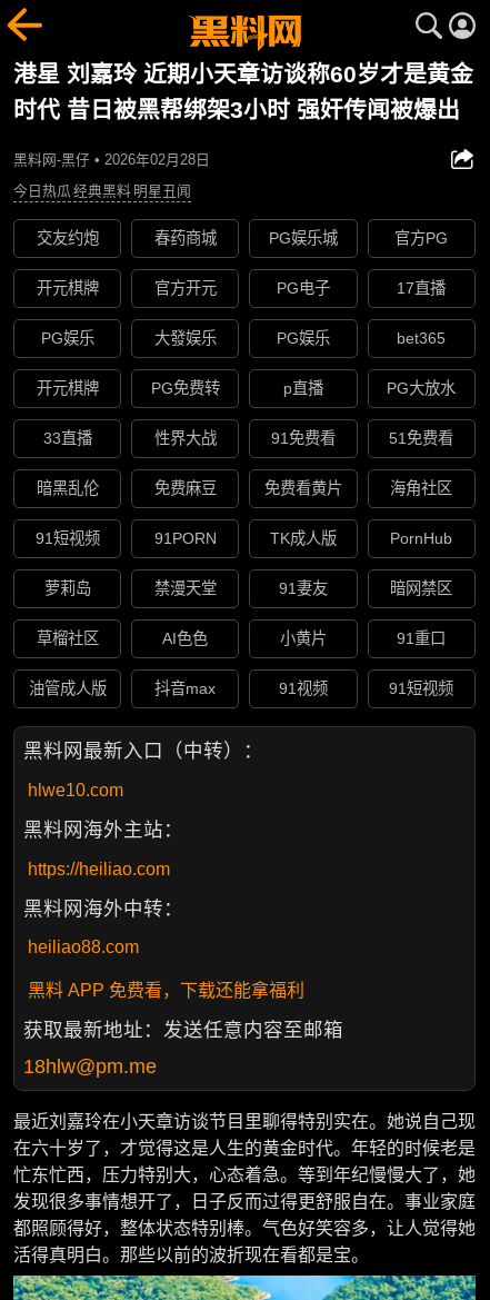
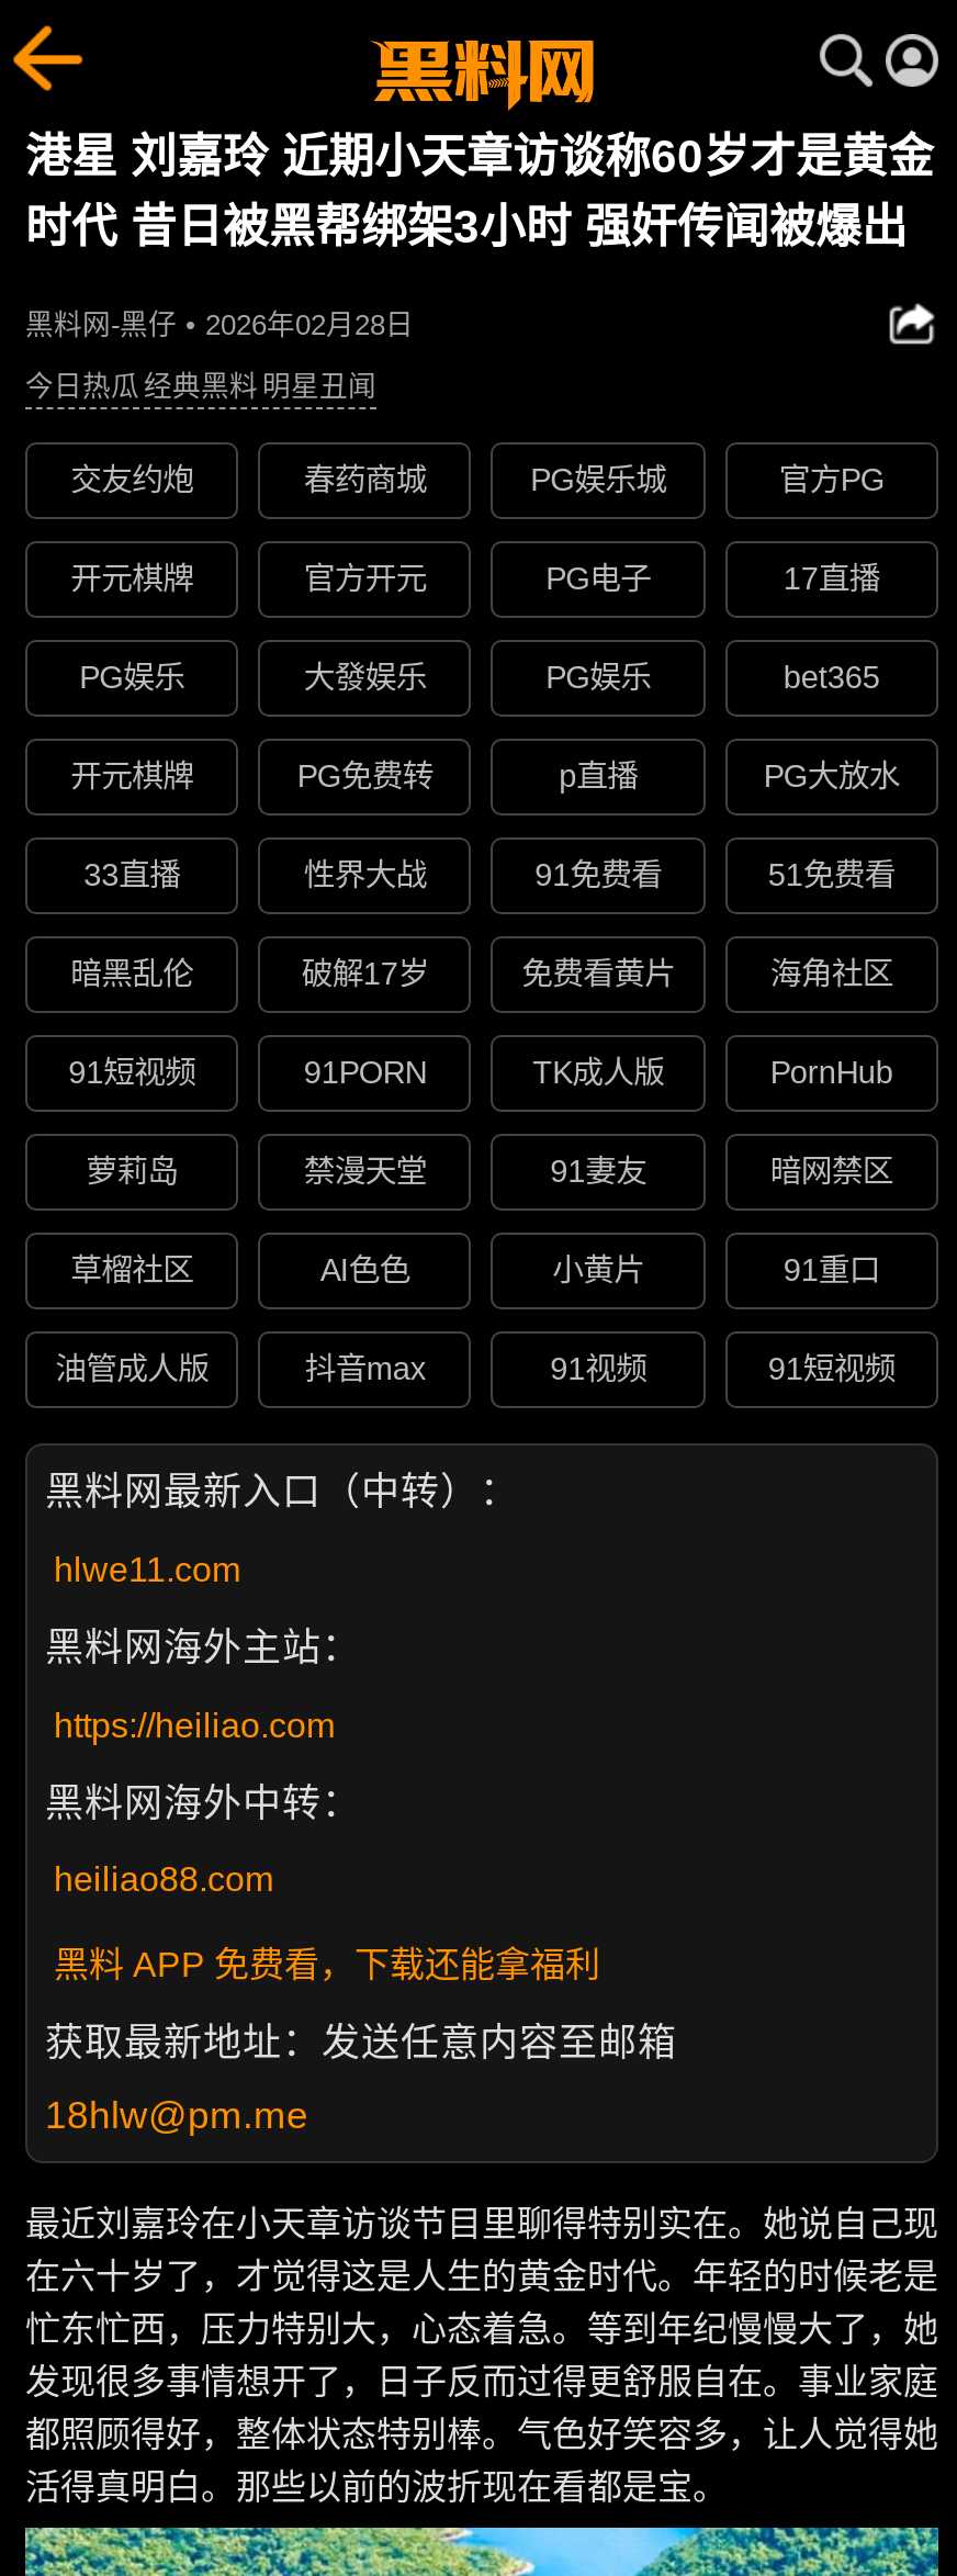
- 免费麻豆
+ 破解17岁

- hlwe10.com
+ hlwe11.com
